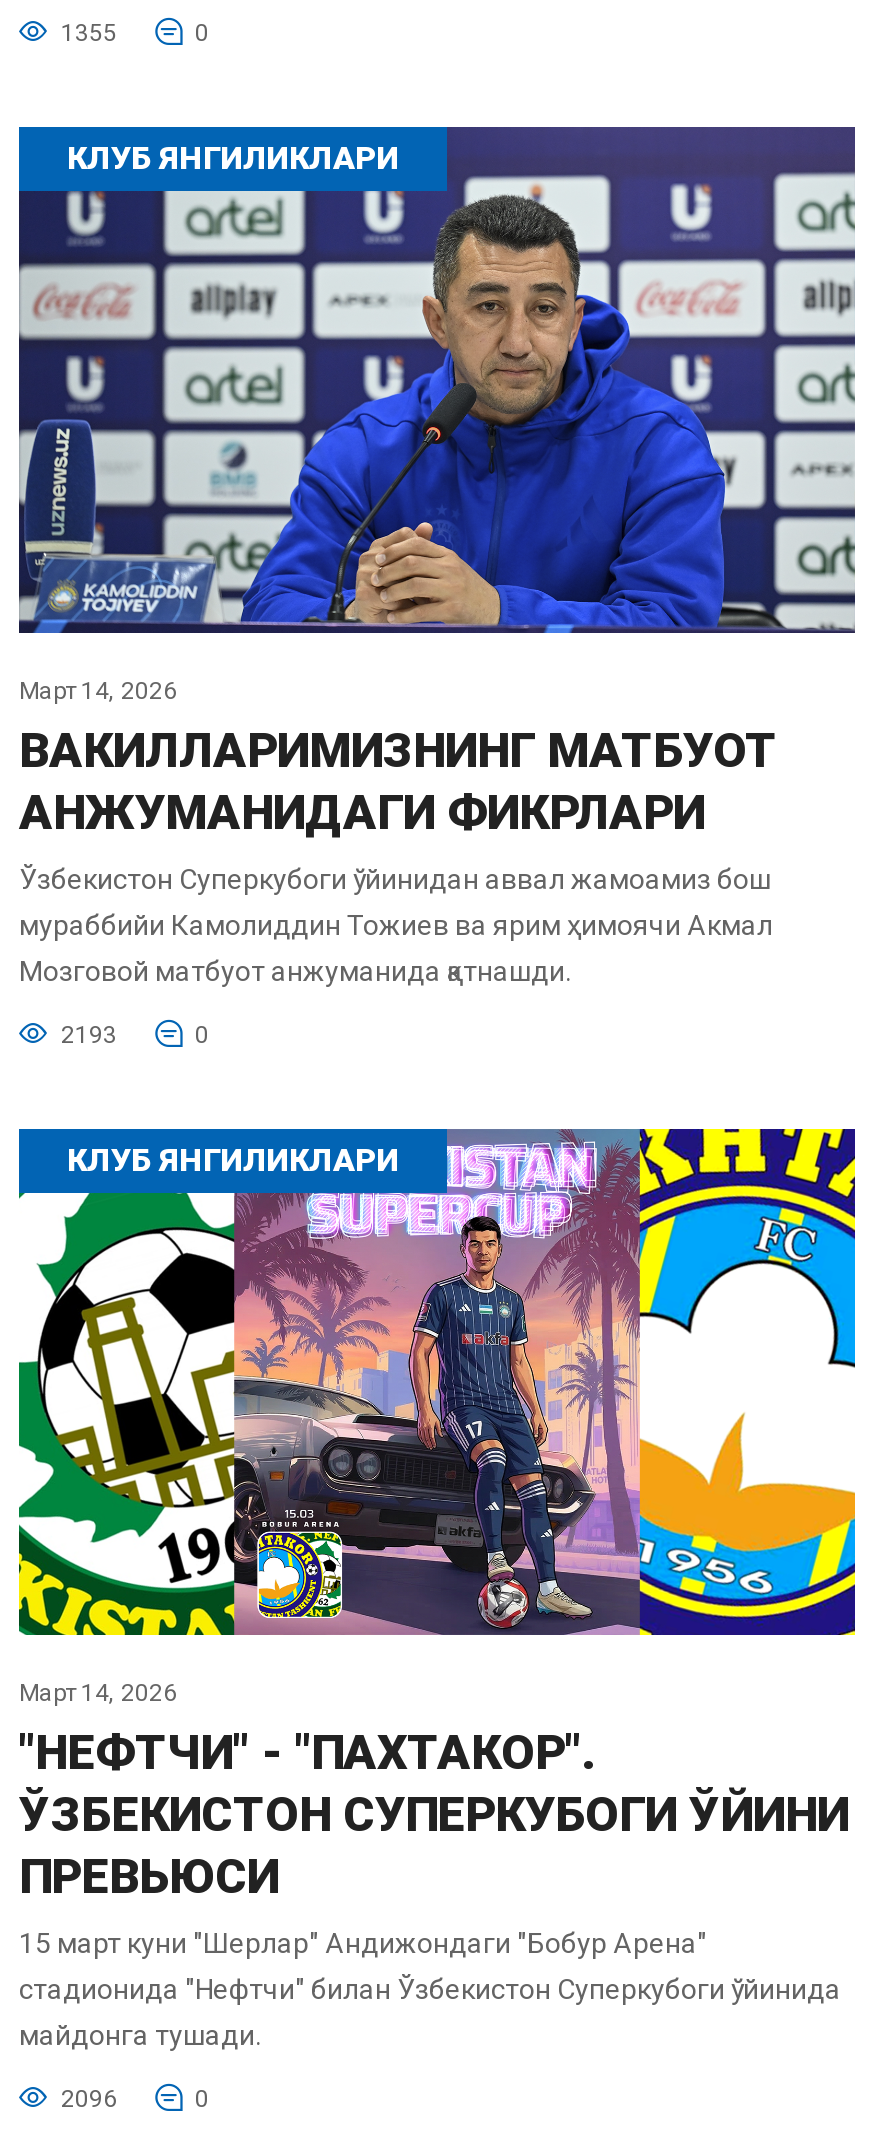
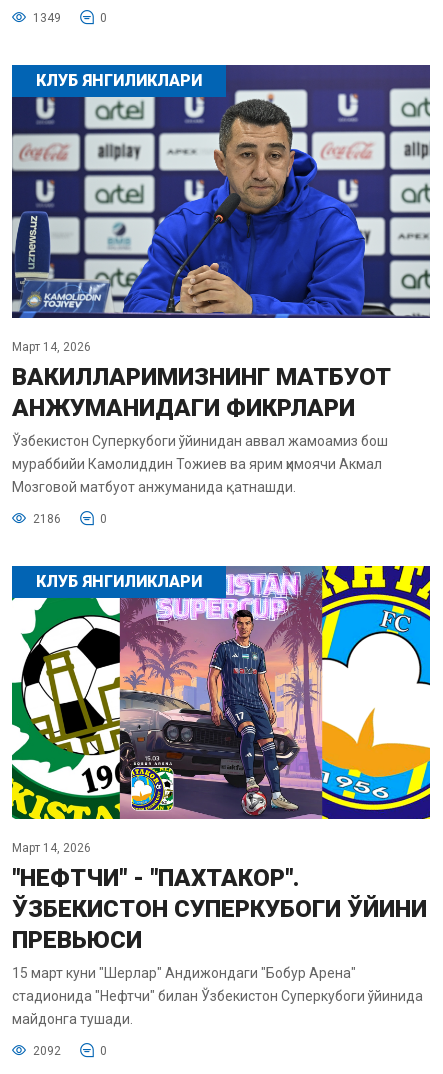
- 1355
+ 1349

- 2193
+ 2186

- 2096
+ 2092
